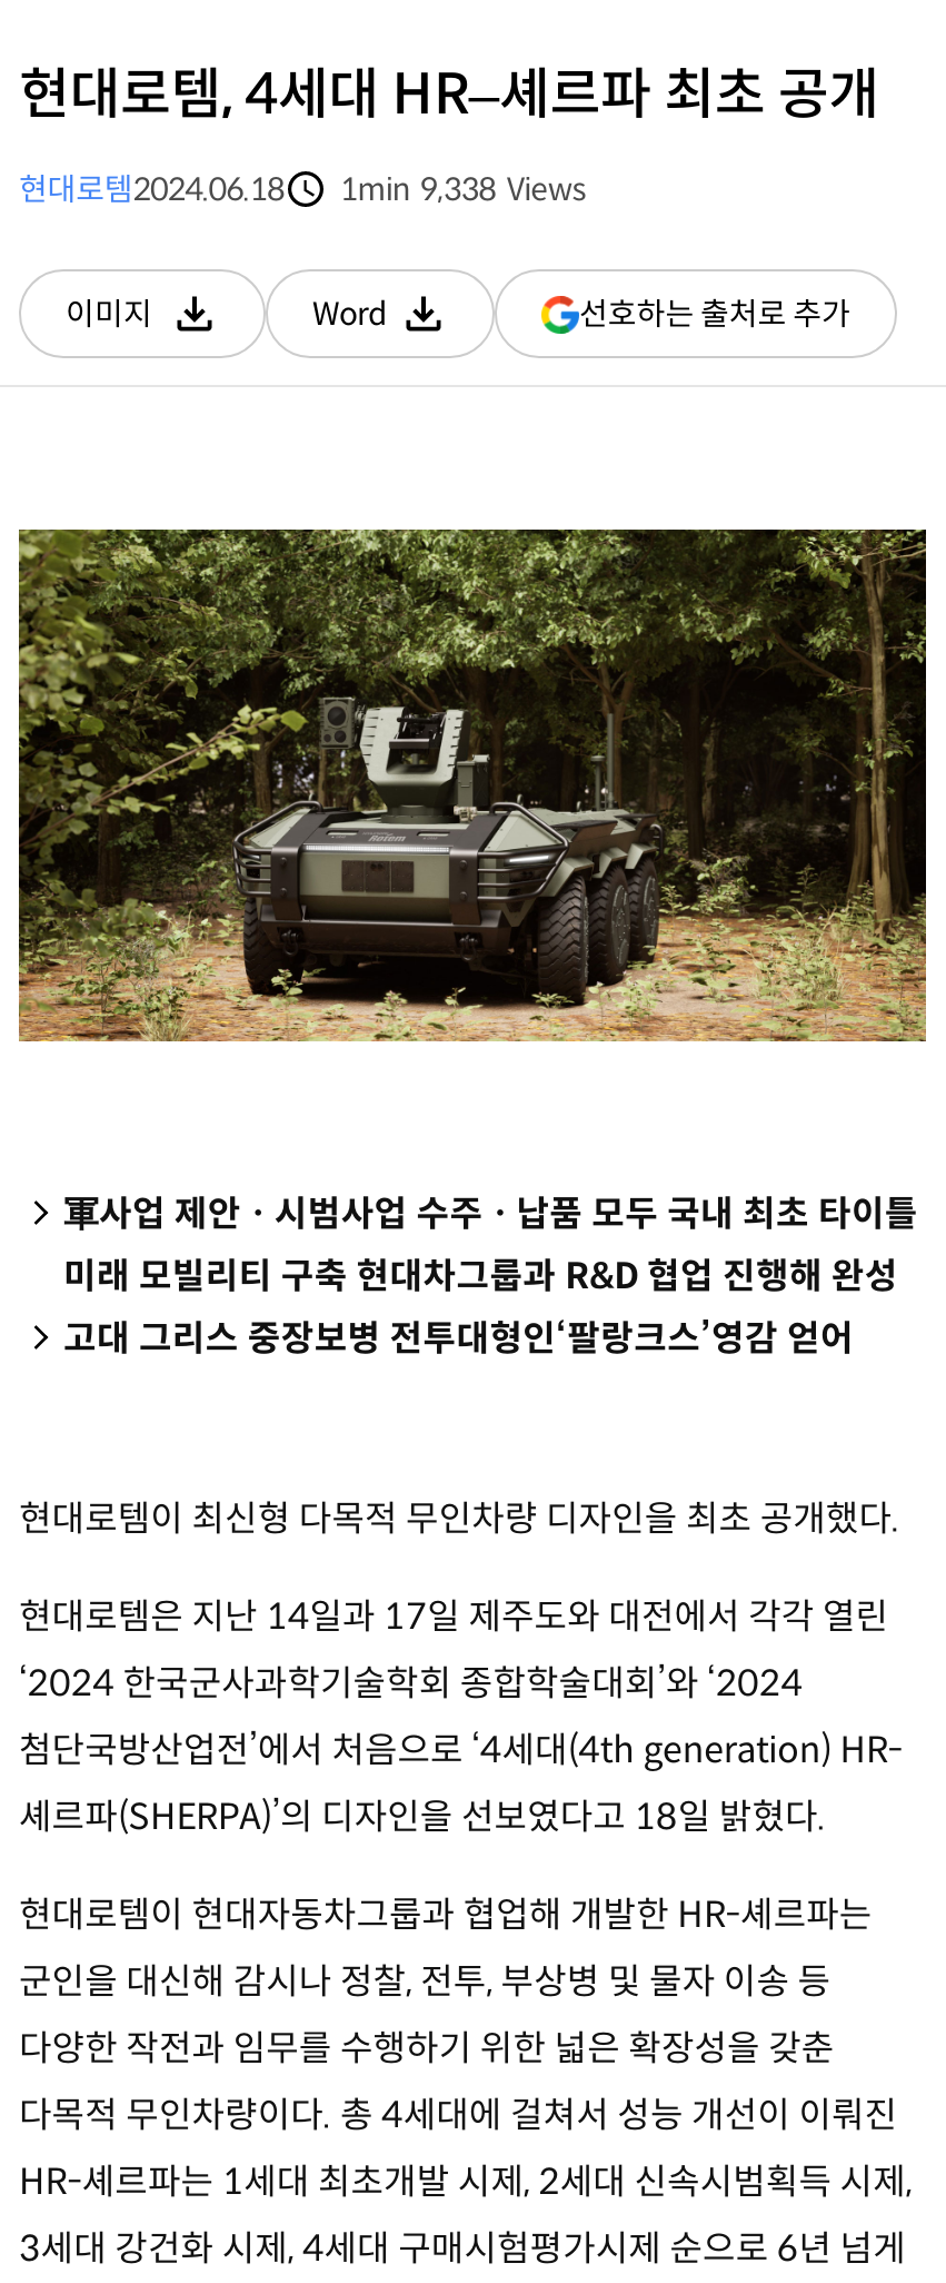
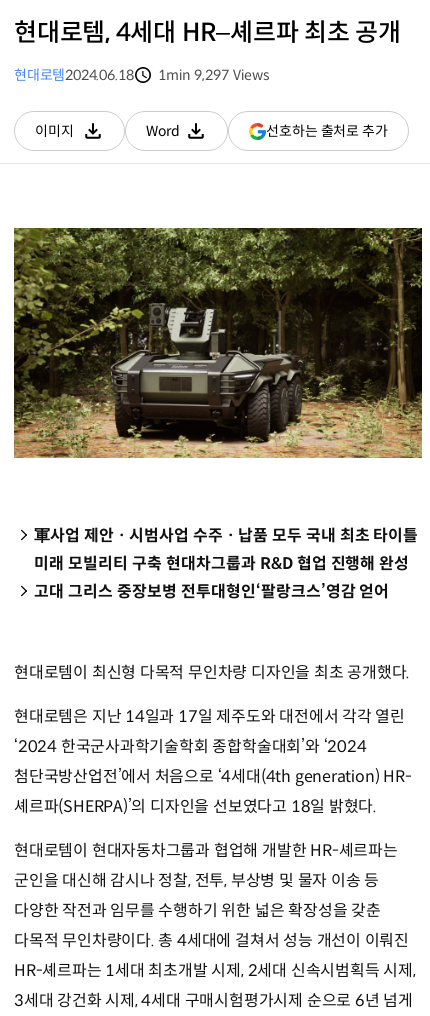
- 9,338 Views
+ 9,297 Views
